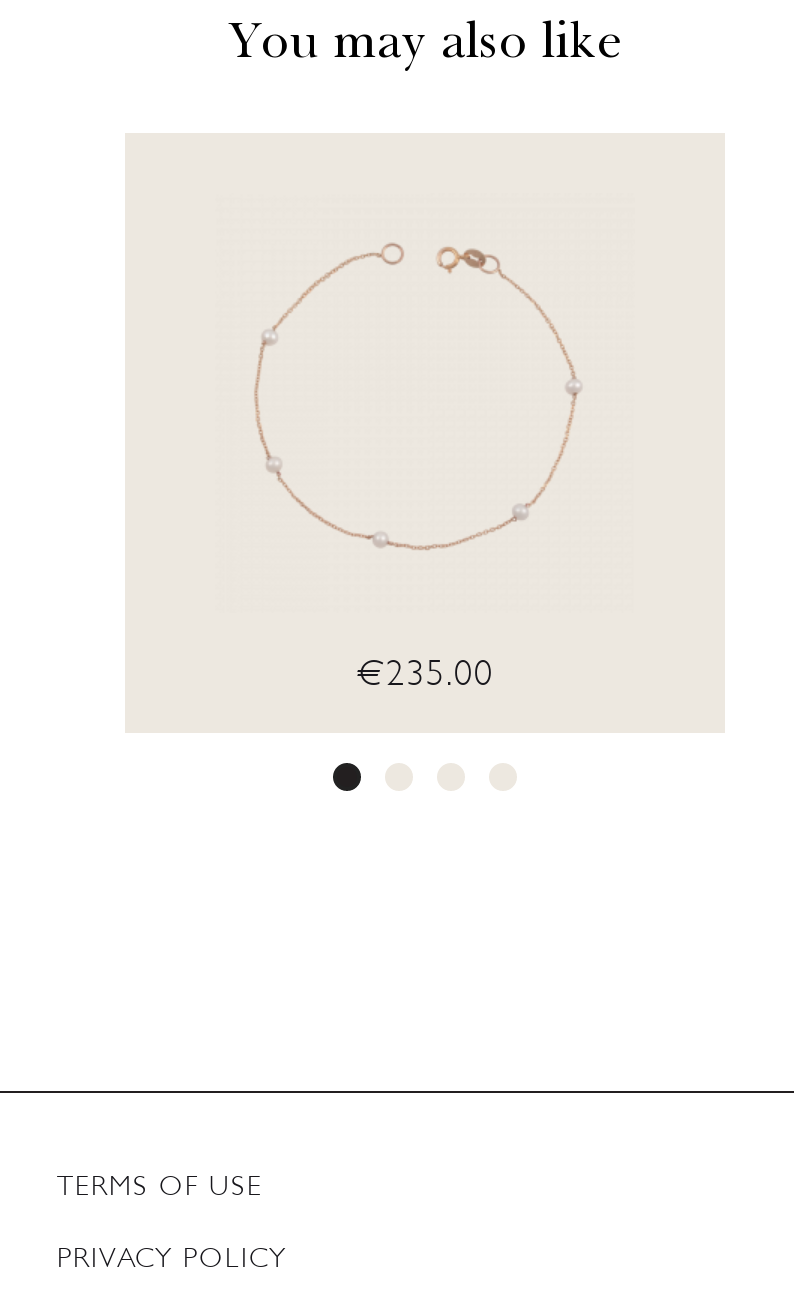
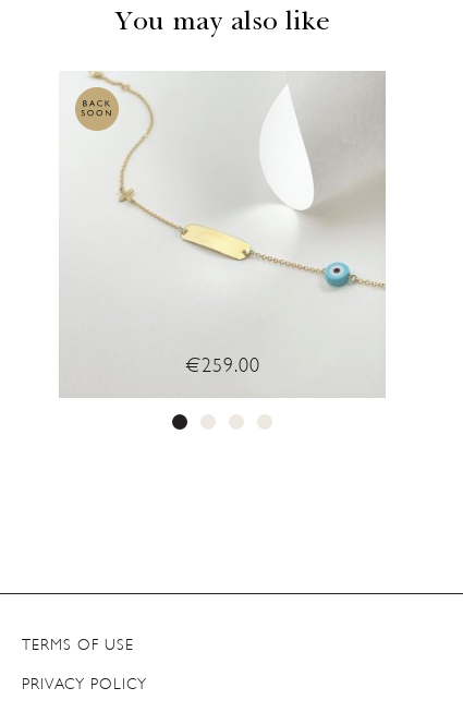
+ [image]

- €235.00
+ €259.00
